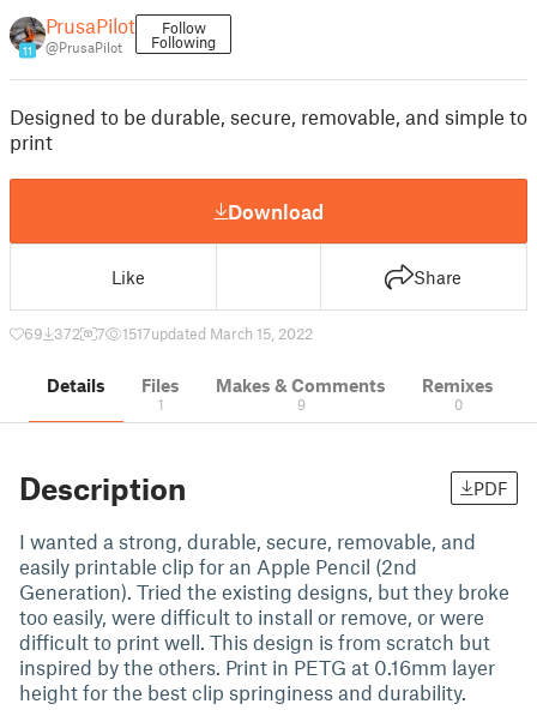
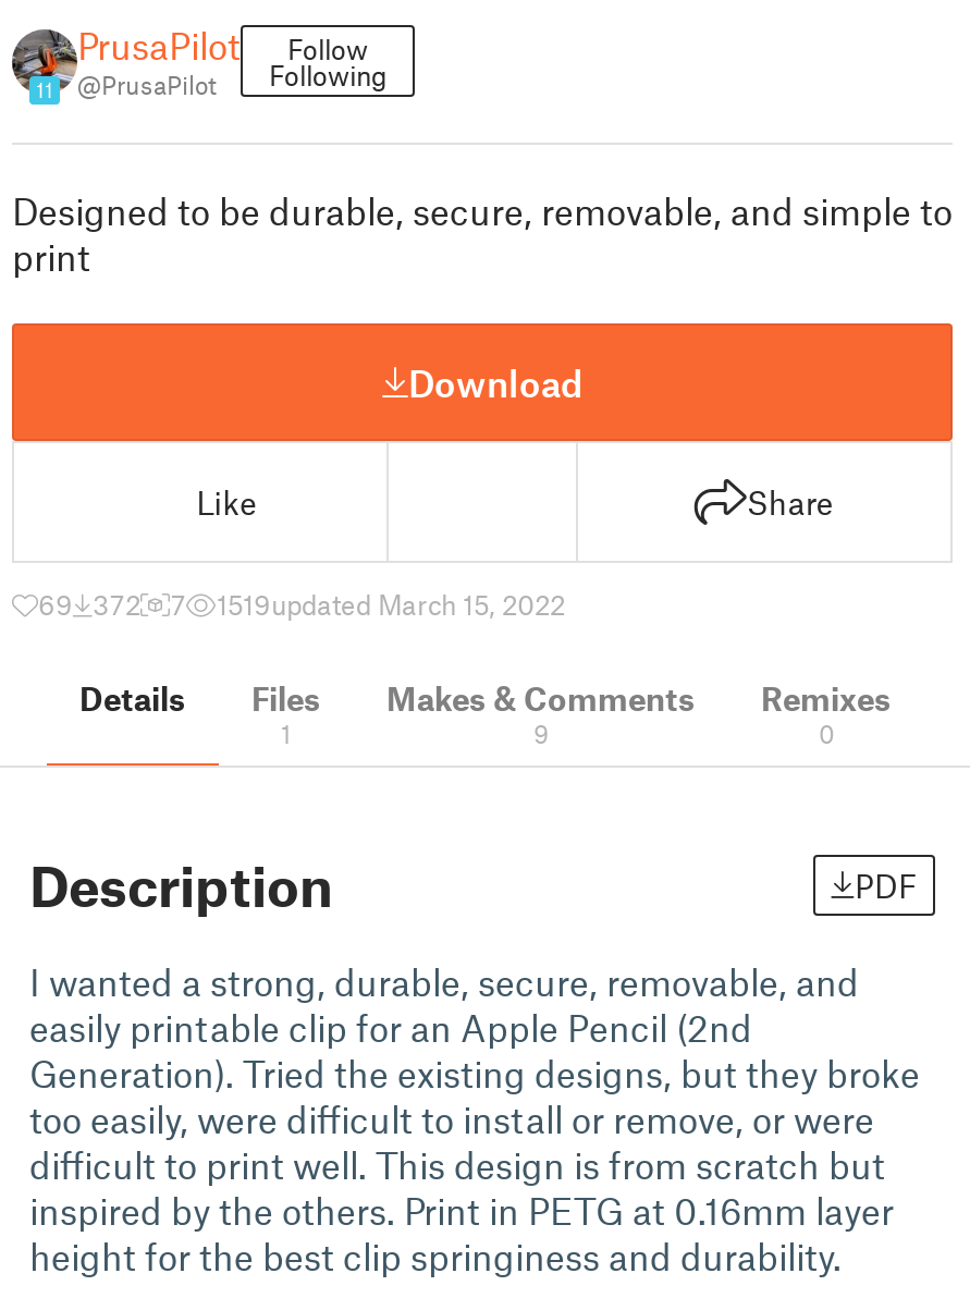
- 1517updated March 15, 2022
+ 1519updated March 15, 2022
